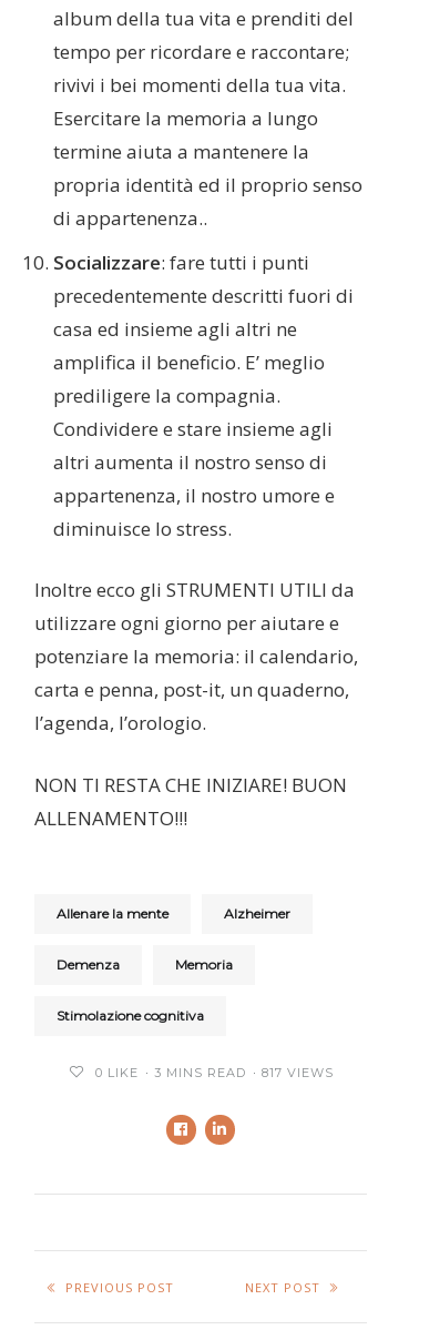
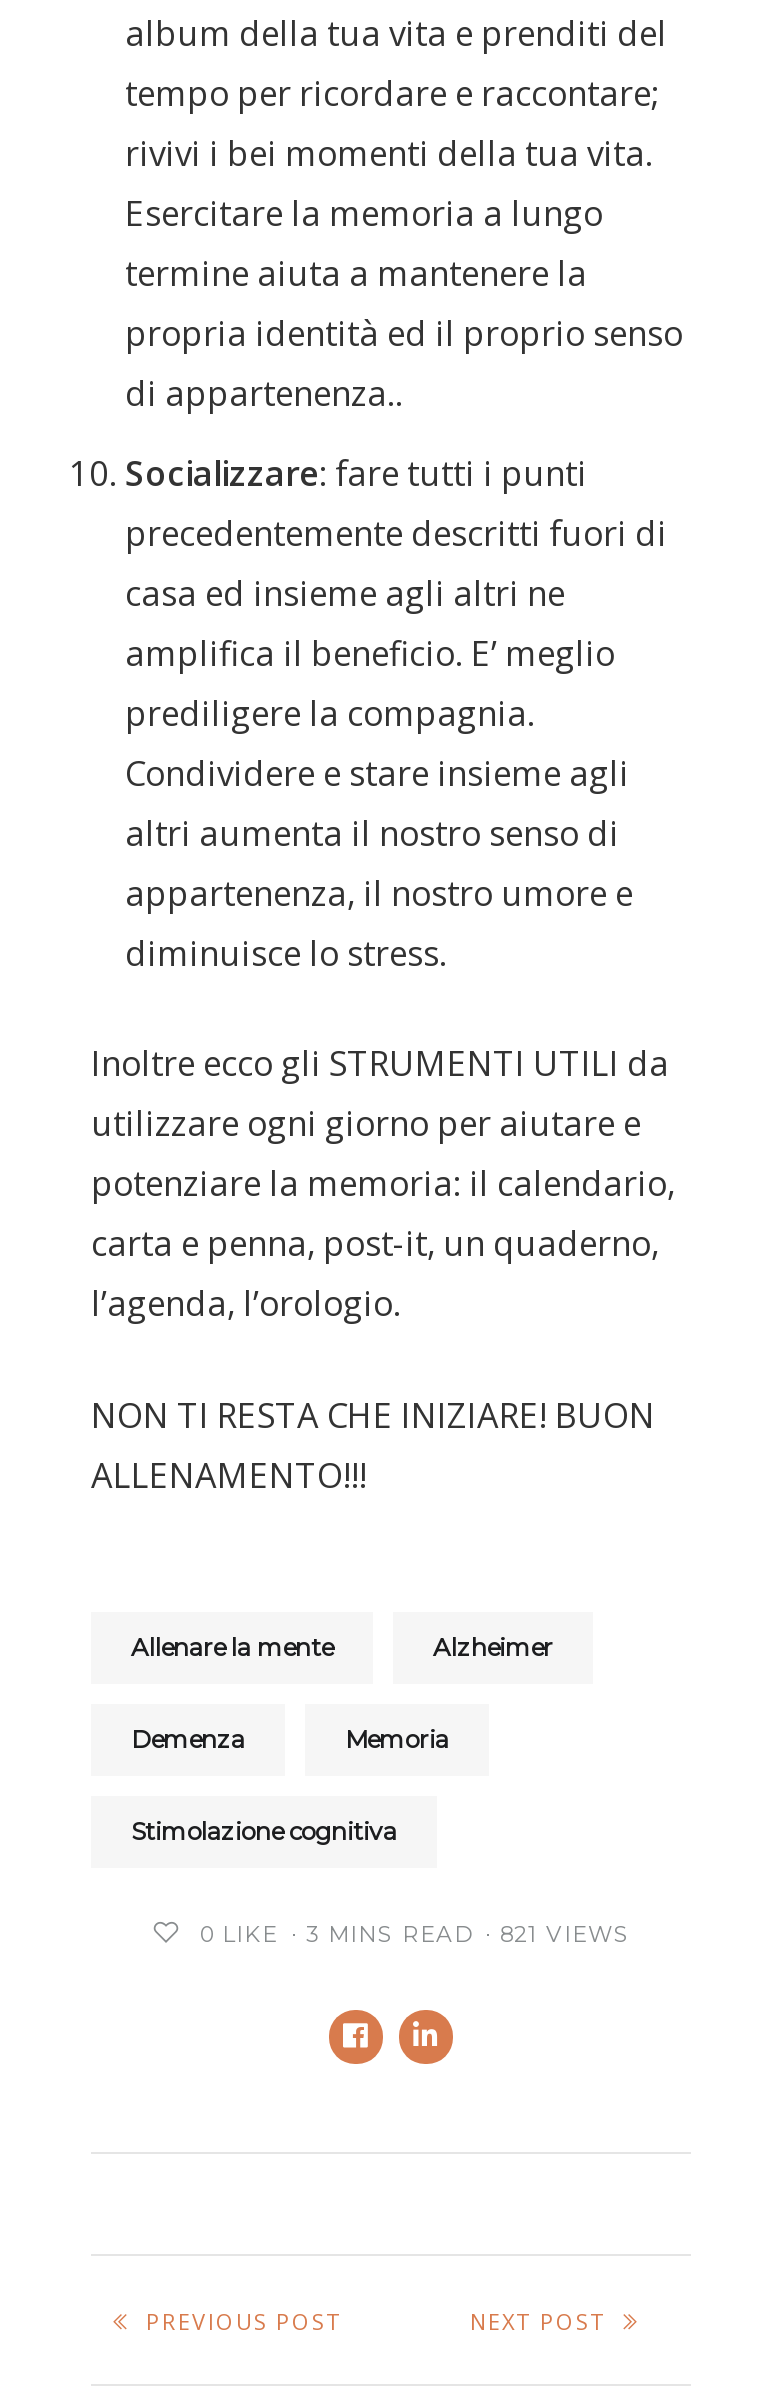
- 817 VIEWS
+ 821 VIEWS
